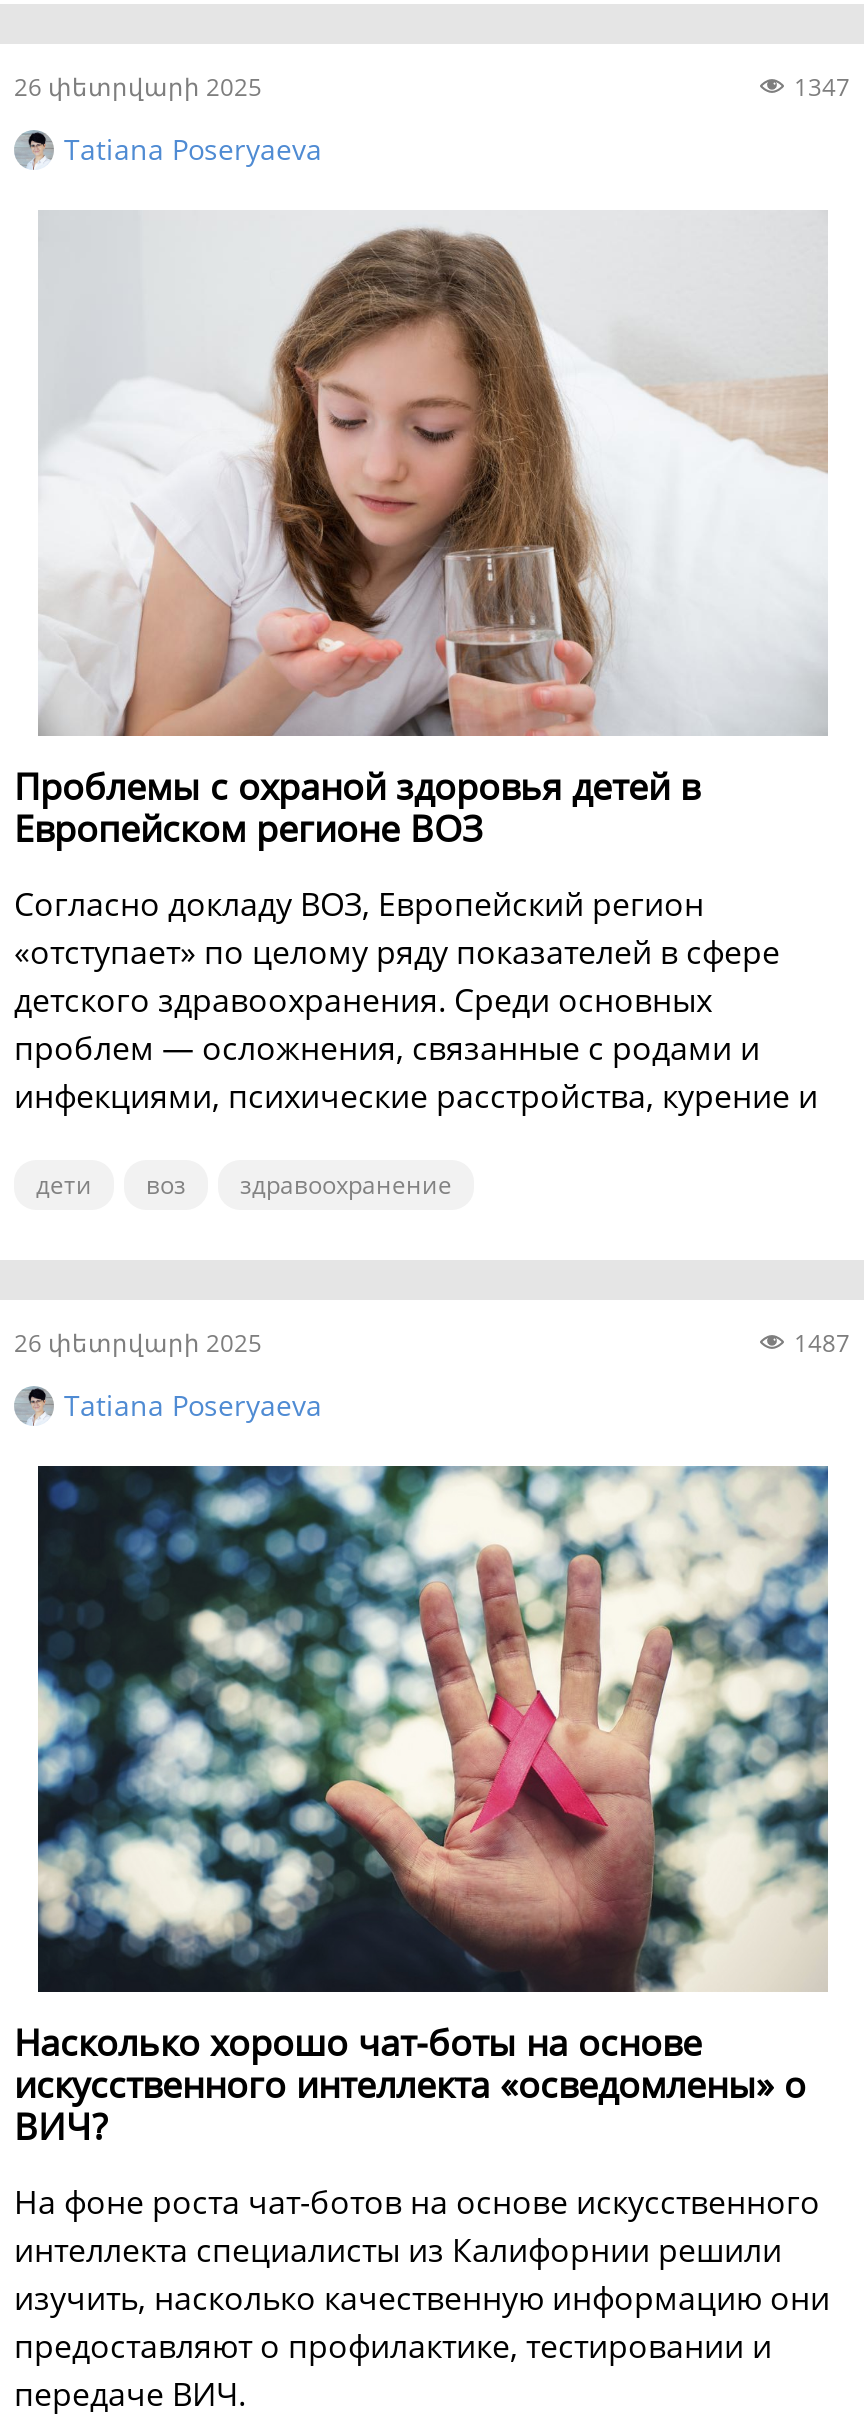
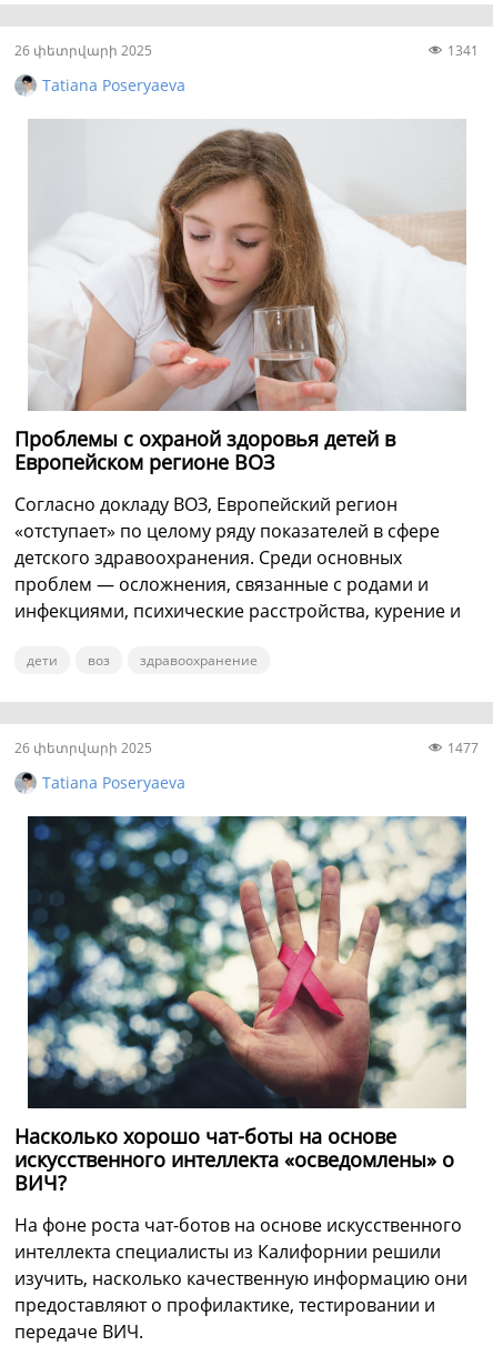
- 1347
+ 1341

- 1487
+ 1477
